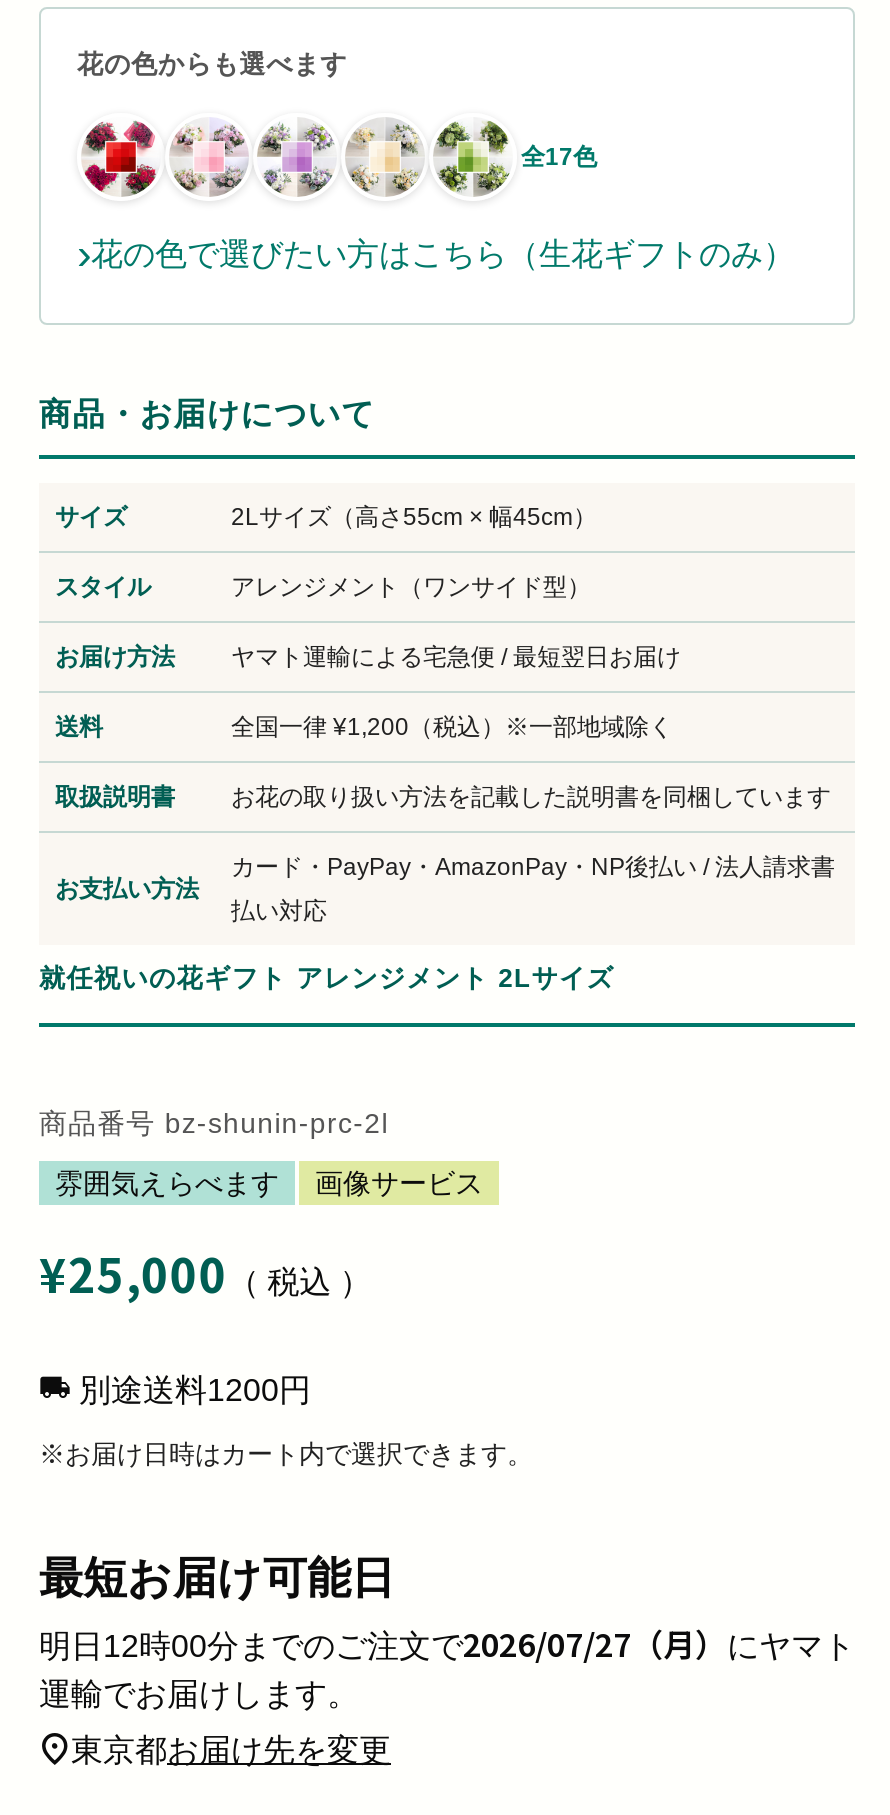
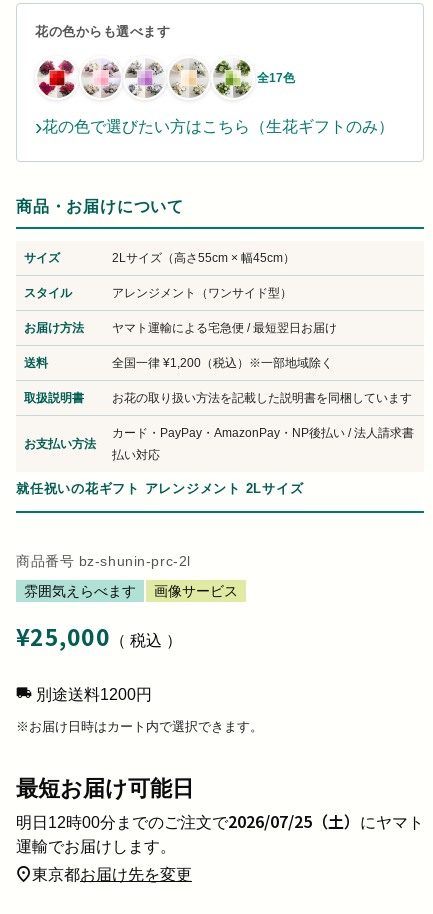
- 明日12時00分までのご注文で2026/07/27（月）にヤマト
+ 明日12時00分までのご注文で2026/07/25（土）にヤマト
